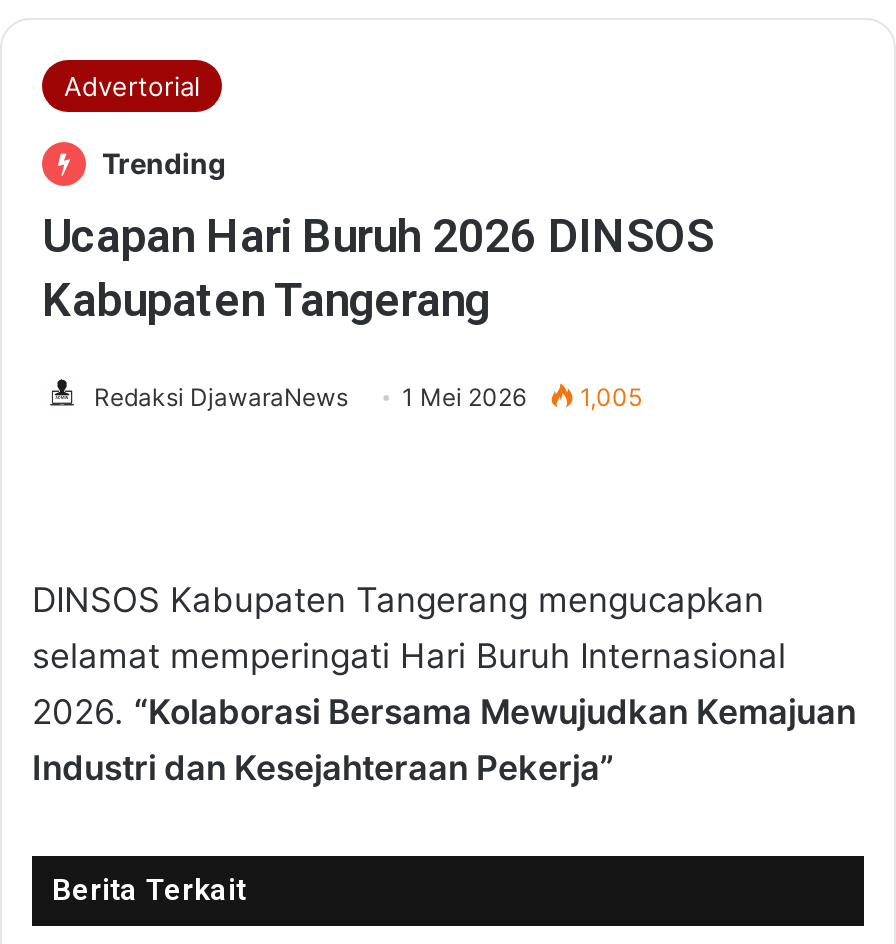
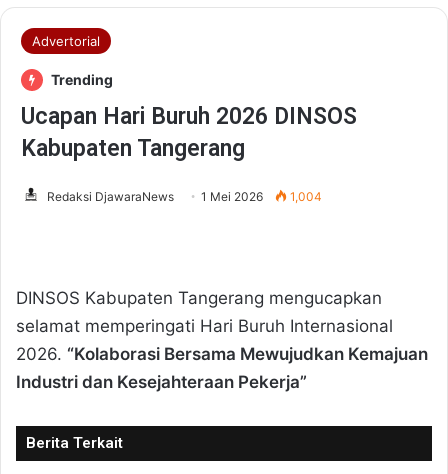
- Redaksi DjawaraNews 1 Mei 2026 1,005
+ Redaksi DjawaraNews 1 Mei 2026 1,004
